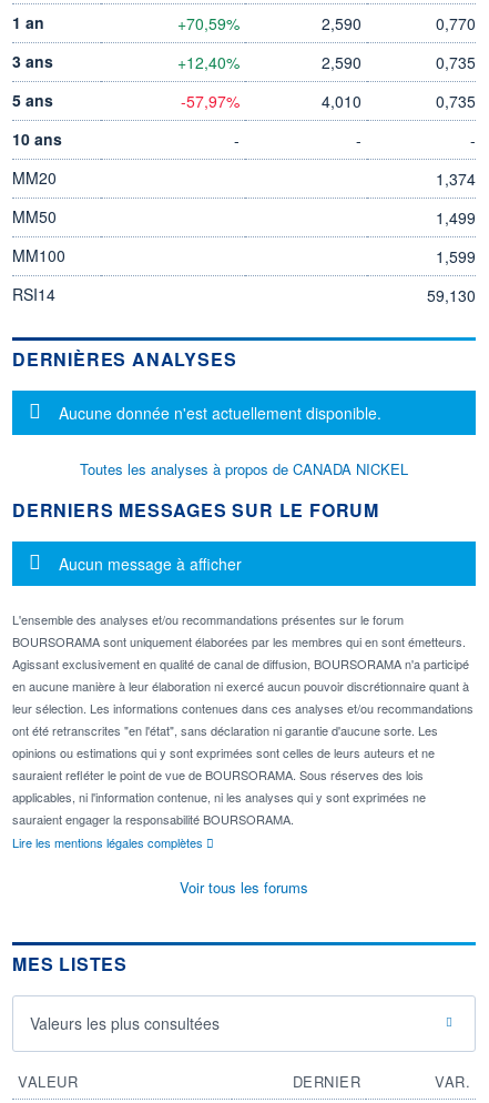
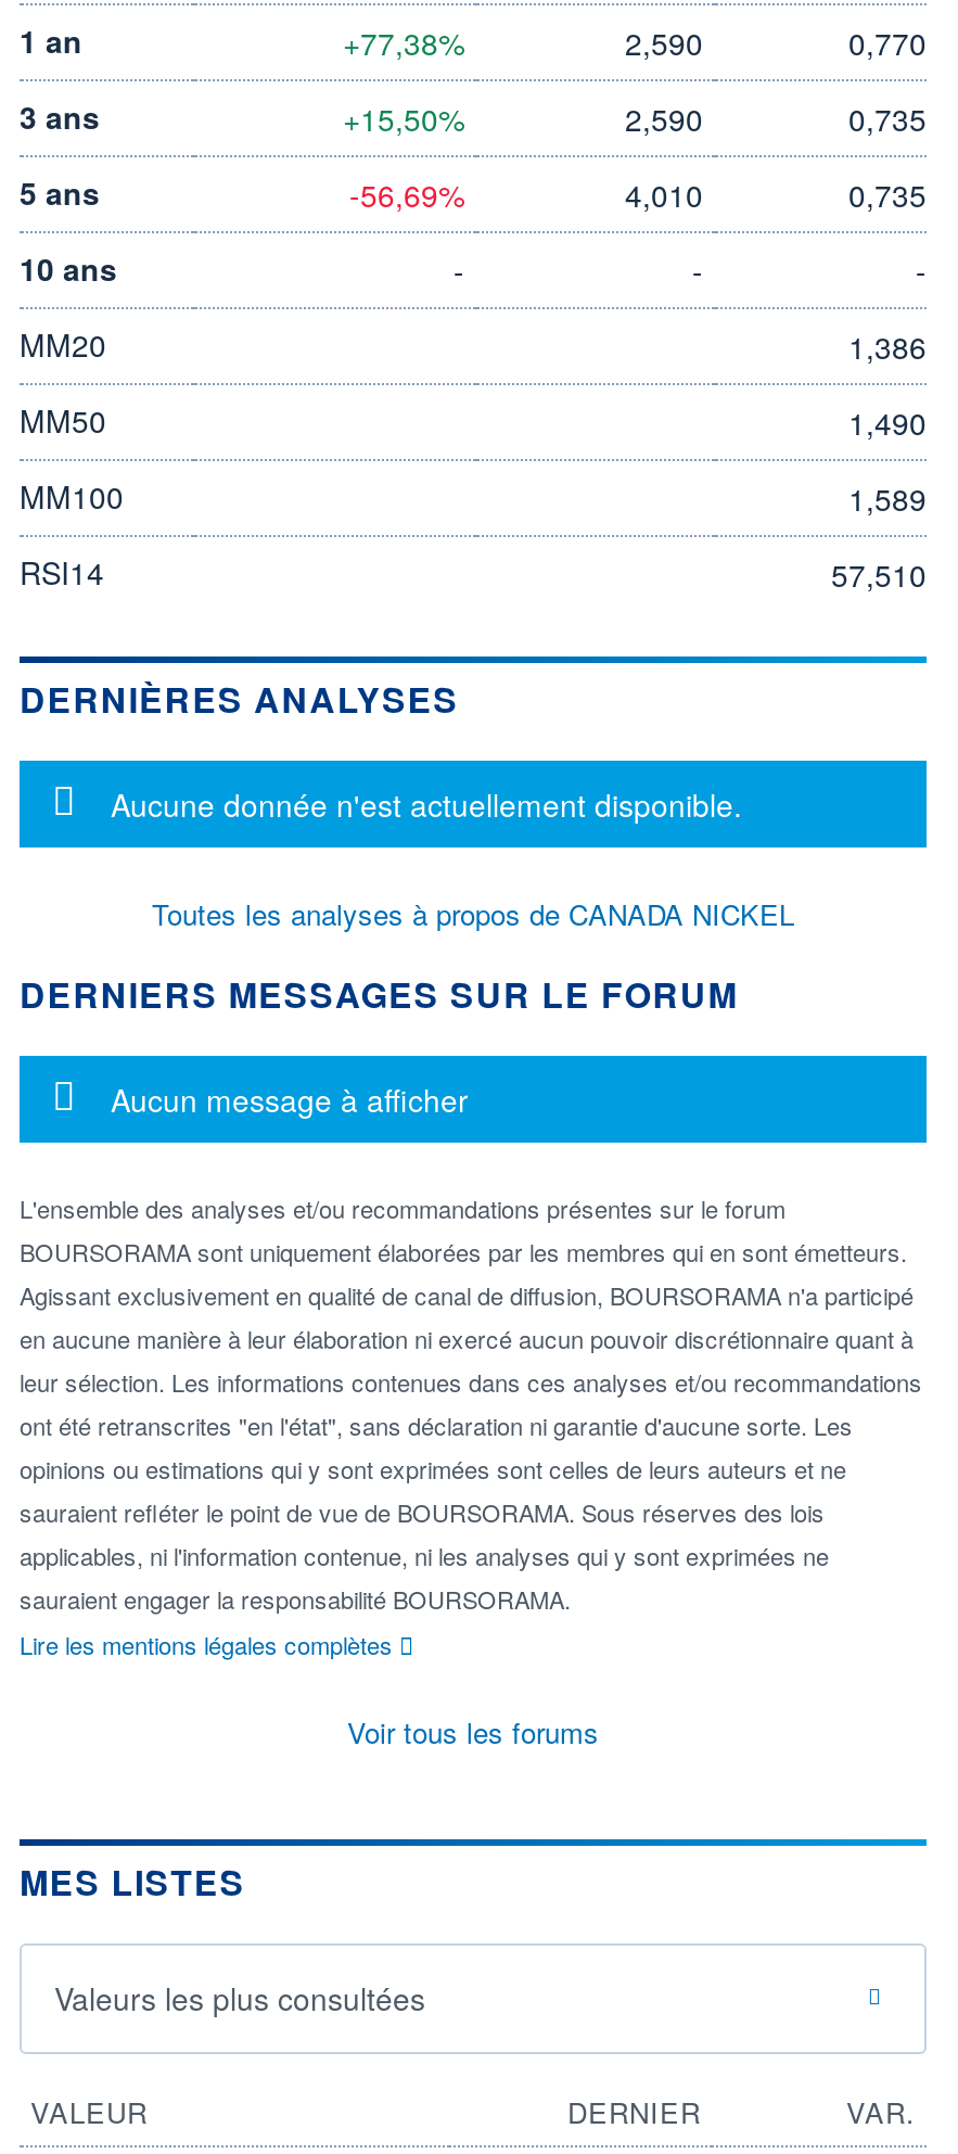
- +70,59%
+ +77,38%

- +12,40%
+ +15,50%

- -57,97%
+ -56,69%

- 1,374
+ 1,386

- 1,499
+ 1,490

- 1,599
+ 1,589

- 59,130
+ 57,510
